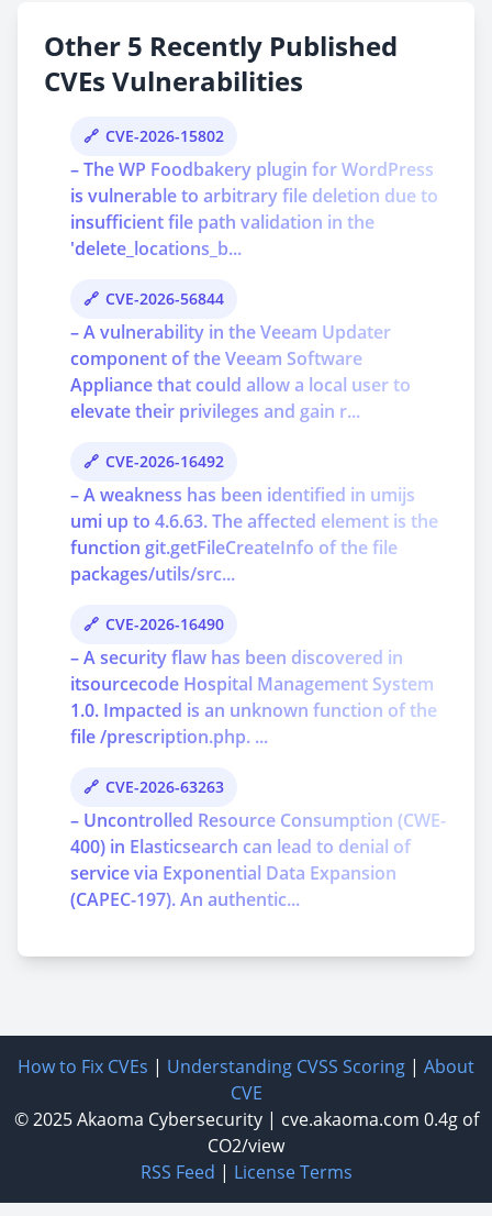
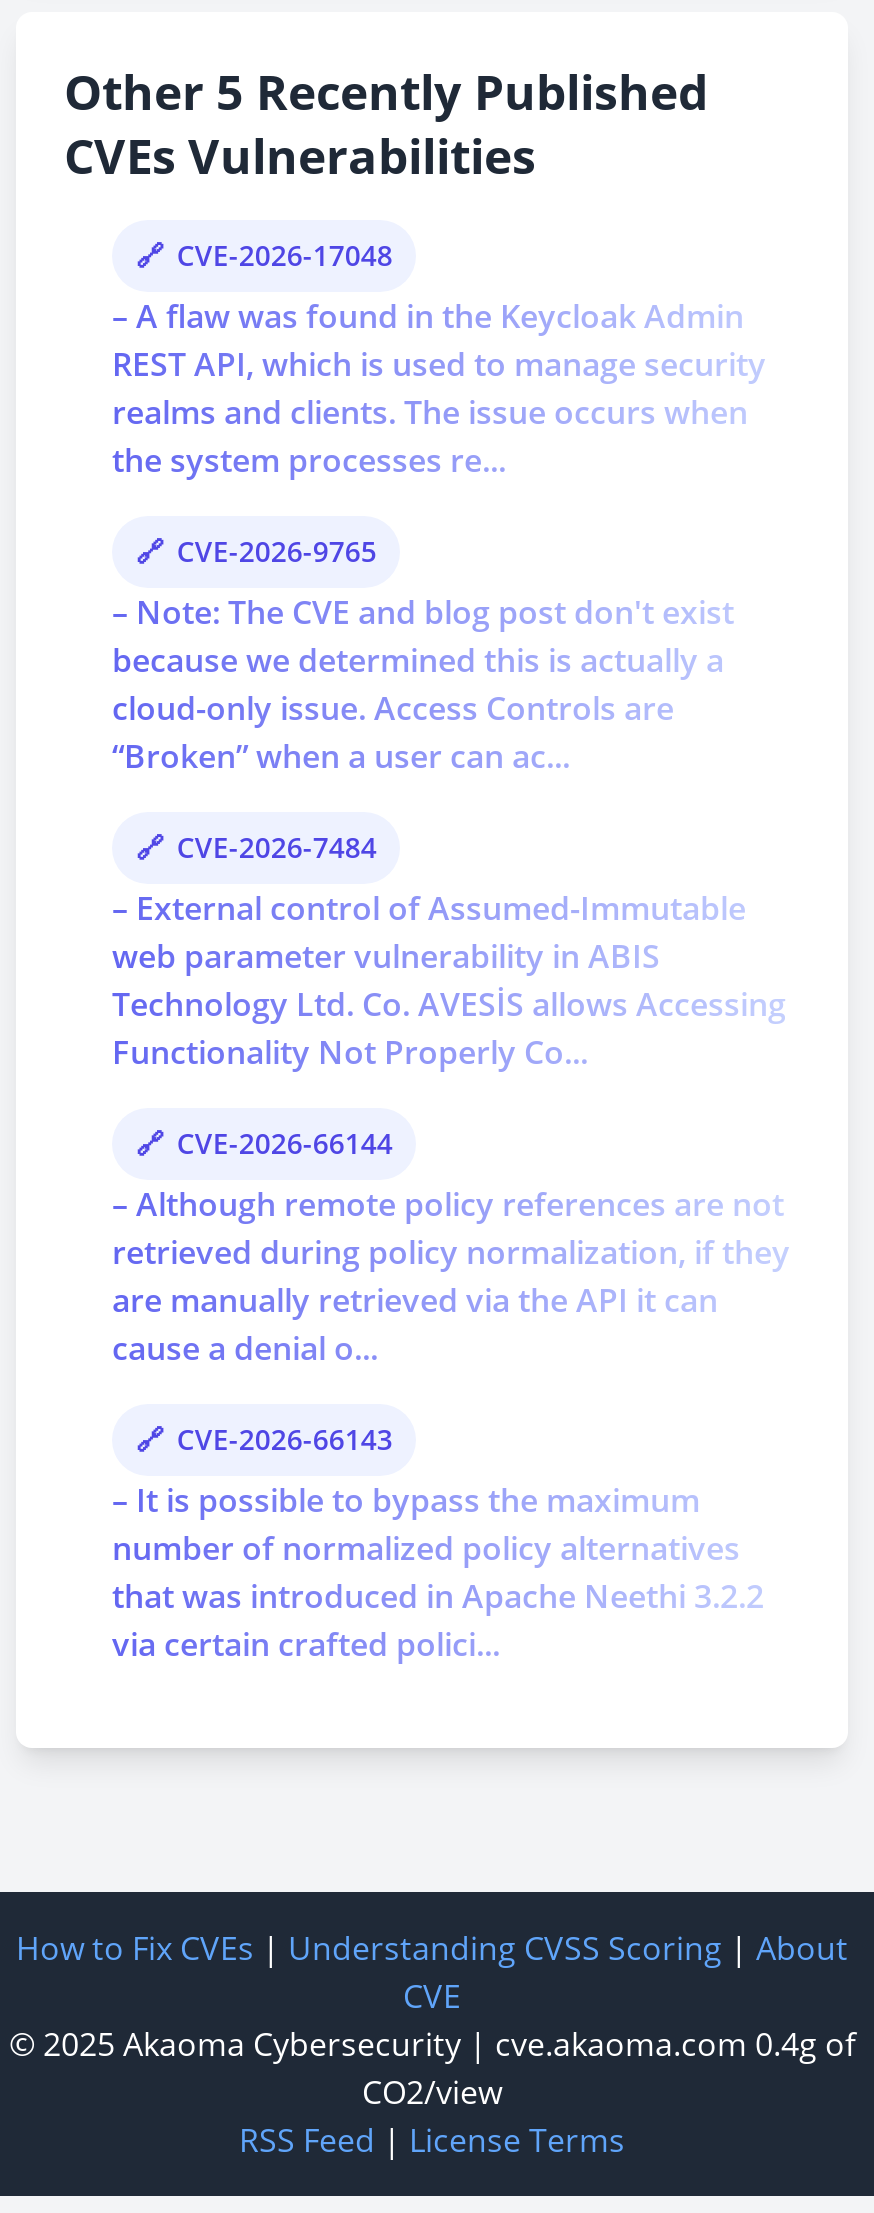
- CVE-2026-15802
+ CVE-2026-17048

- – The WP Foodbakery plugin for WordPress
- is vulnerable to arbitrary file deletion due to
- insufficient file path validation in the
- 'delete_locations_b...
+ – A flaw was found in the Keycloak Admin
+ REST API, which is used to manage security
+ realms and clients. The issue occurs when
+ the system processes re...

- CVE-2026-56844
+ CVE-2026-9765

- – A vulnerability in the Veeam Updater
- component of the Veeam Software
- Appliance that could allow a local user to
- elevate their privileges and gain r...
+ – Note: The CVE and blog post don't exist
+ because we determined this is actually a
+ cloud-only issue. Access Controls are
+ “Broken” when a user can ac...

- CVE-2026-16492
+ CVE-2026-7484

- – A weakness has been identified in umijs
- umi up to 4.6.63. The affected element is the
- function git.getFileCreateInfo of the file
- packages/utils/src...
+ – External control of Assumed-Immutable
+ web parameter vulnerability in ABIS
+ Technology Ltd. Co. AVESİS allows Accessing
+ Functionality Not Properly Co...

- CVE-2026-16490
+ CVE-2026-66144

- – A security flaw has been discovered in
- itsourcecode Hospital Management System
- 1.0. Impacted is an unknown function of the
- file /prescription.php. ...
+ – Although remote policy references are not
+ retrieved during policy normalization, if they
+ are manually retrieved via the API it can
+ cause a denial o...

- CVE-2026-63263
+ CVE-2026-66143

- – Uncontrolled Resource Consumption (CWE-
- 400) in Elasticsearch can lead to denial of
- service via Exponential Data Expansion
- (CAPEC-197). An authentic...
+ – It is possible to bypass the maximum
+ number of normalized policy alternatives
+ that was introduced in Apache Neethi 3.2.2
+ via certain crafted polici...
